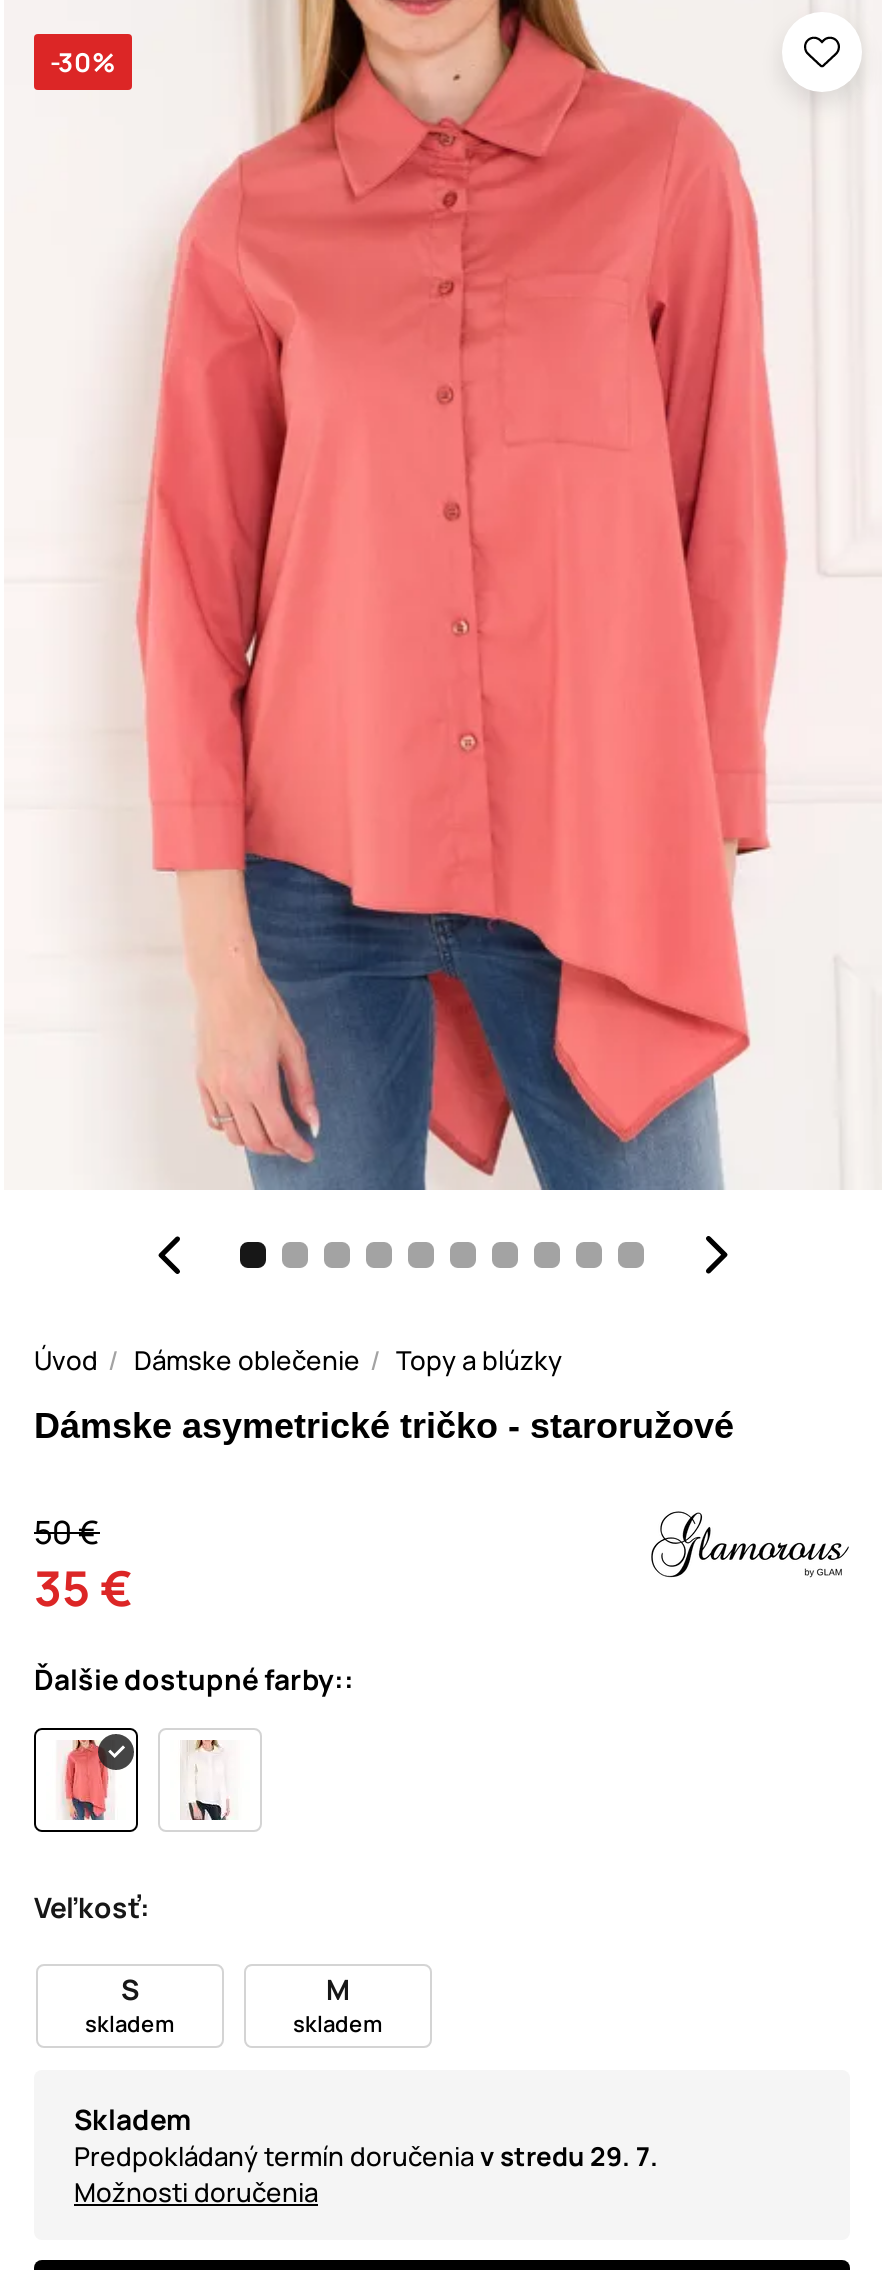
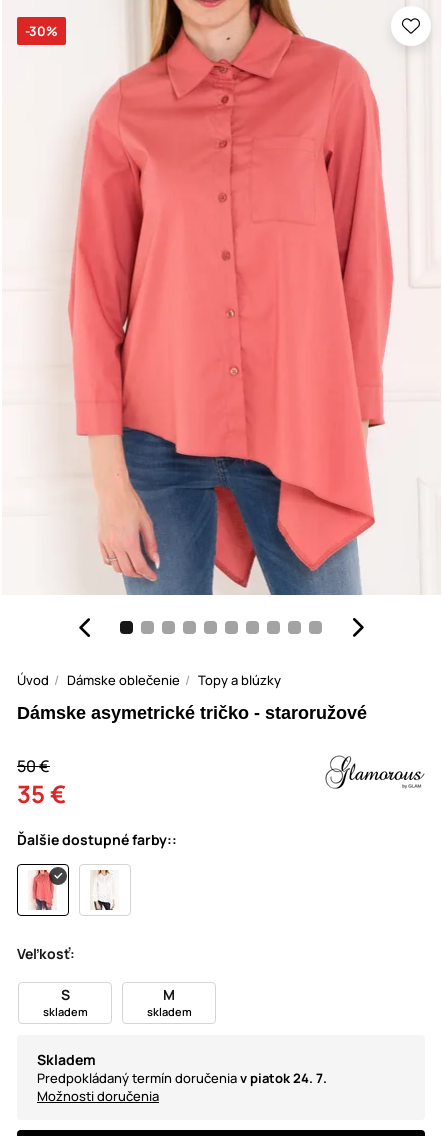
- Predpokládaný termín doručenia v stredu 29. 7.
+ Predpokládaný termín doručenia v piatok 24. 7.
